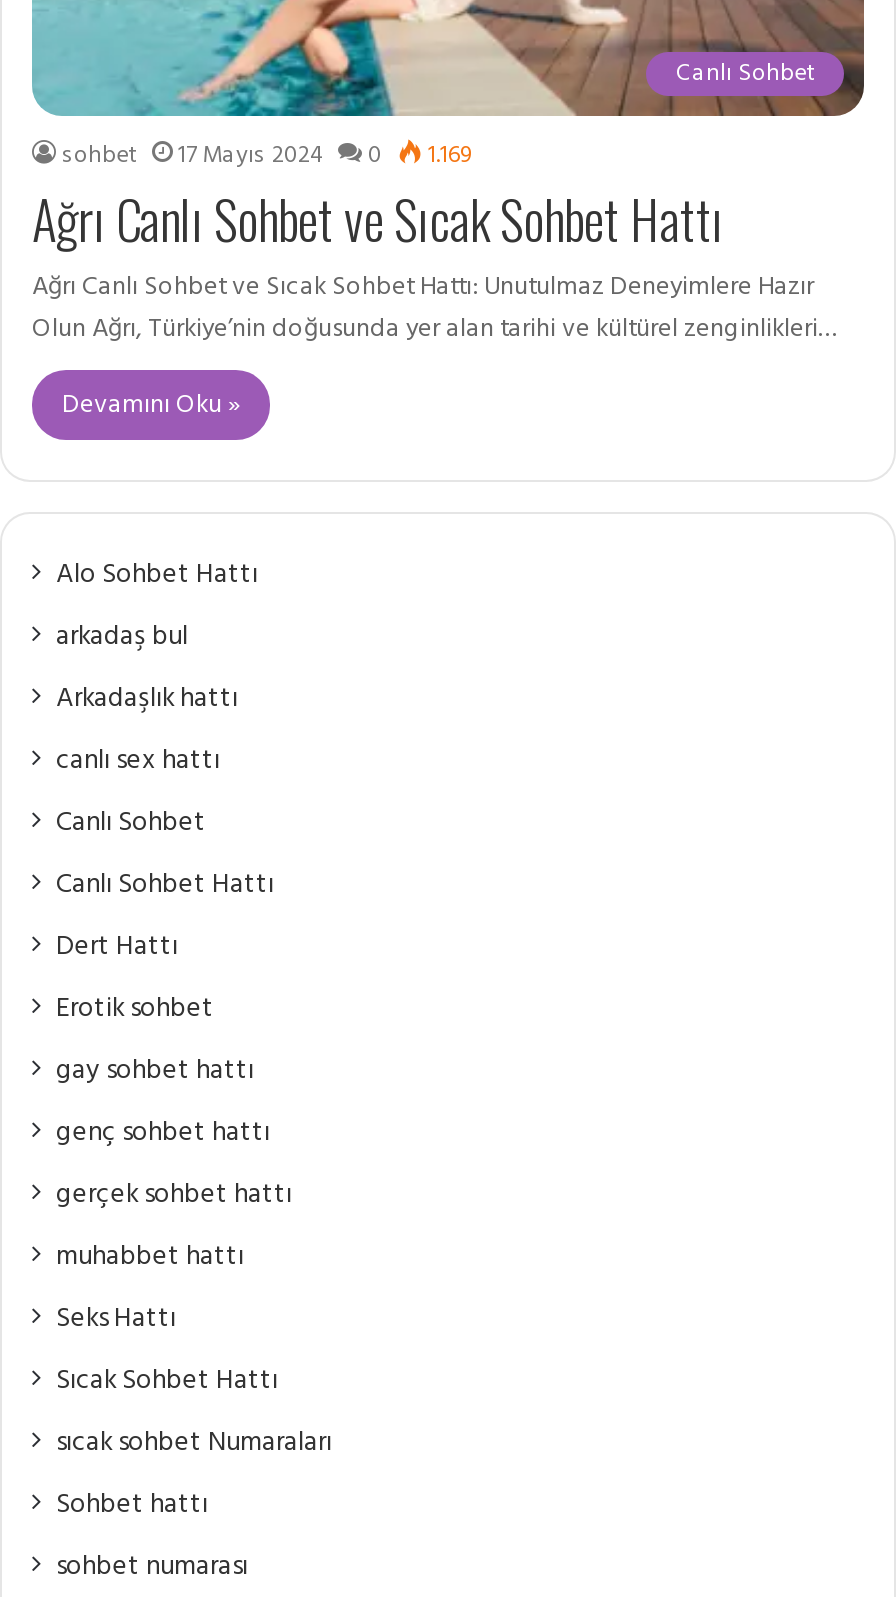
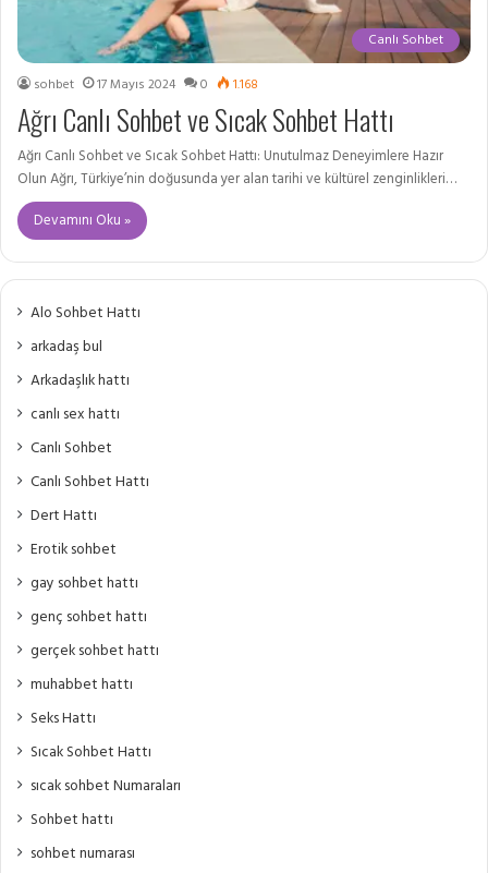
- sohbet 17 Mayıs 2024 0 1.169
+ sohbet 17 Mayıs 2024 0 1.168
